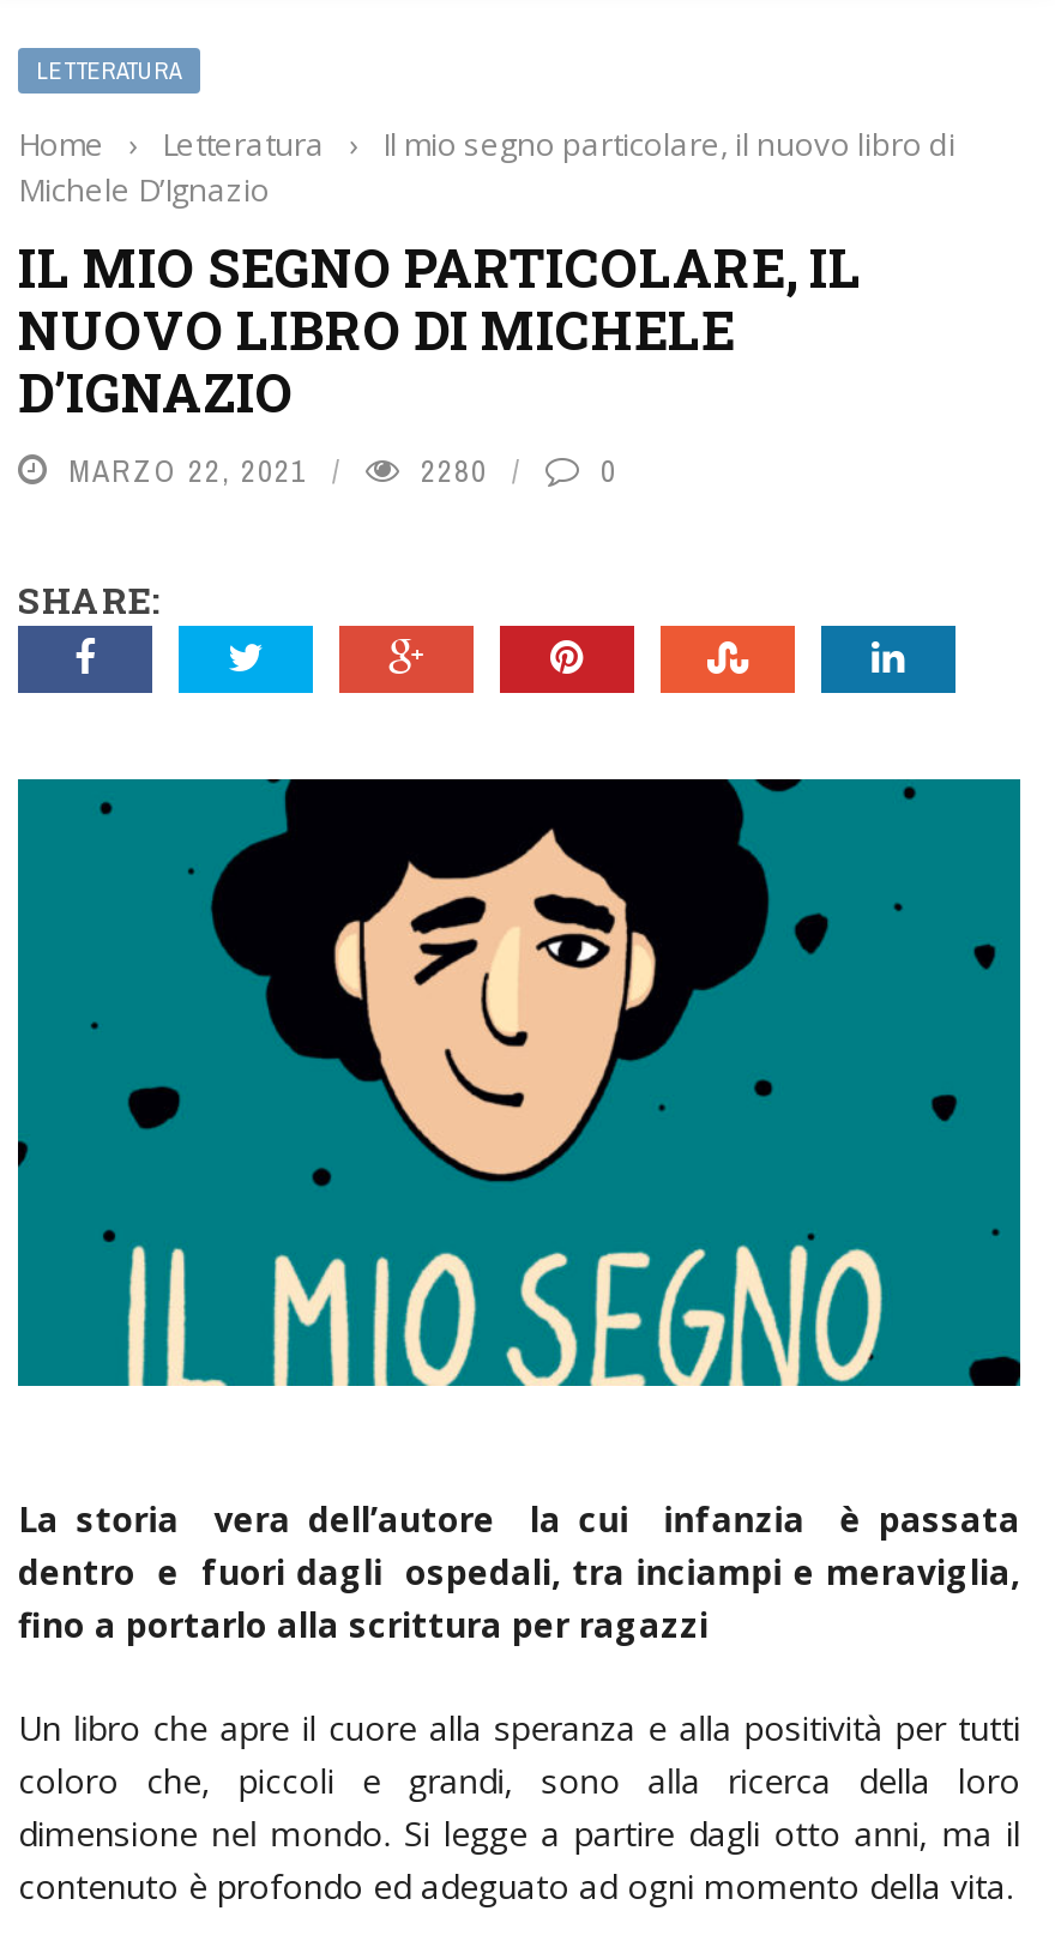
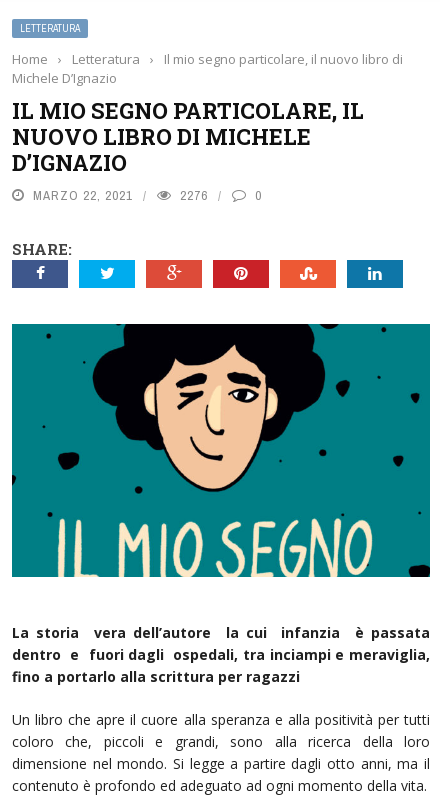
- 2280
+ 2276
